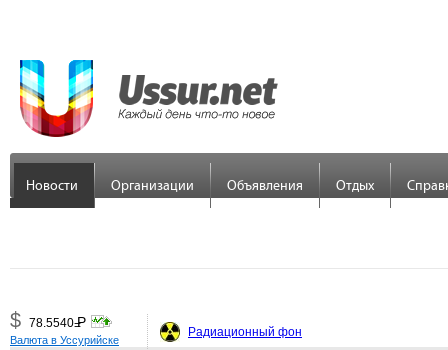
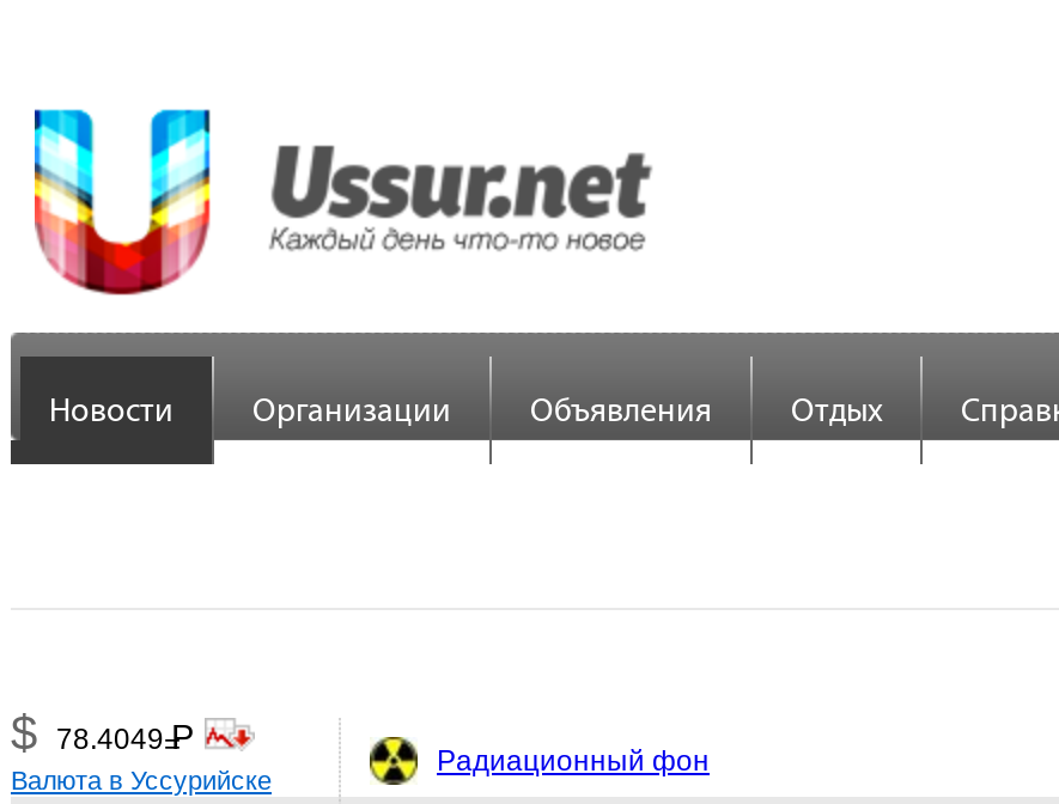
- $ 78.5540= Р
+ $ 78.4049= Р
